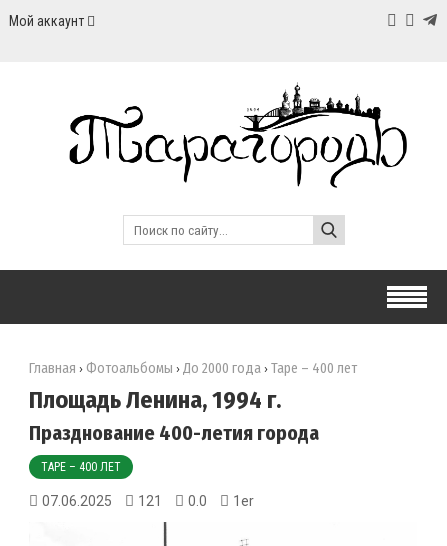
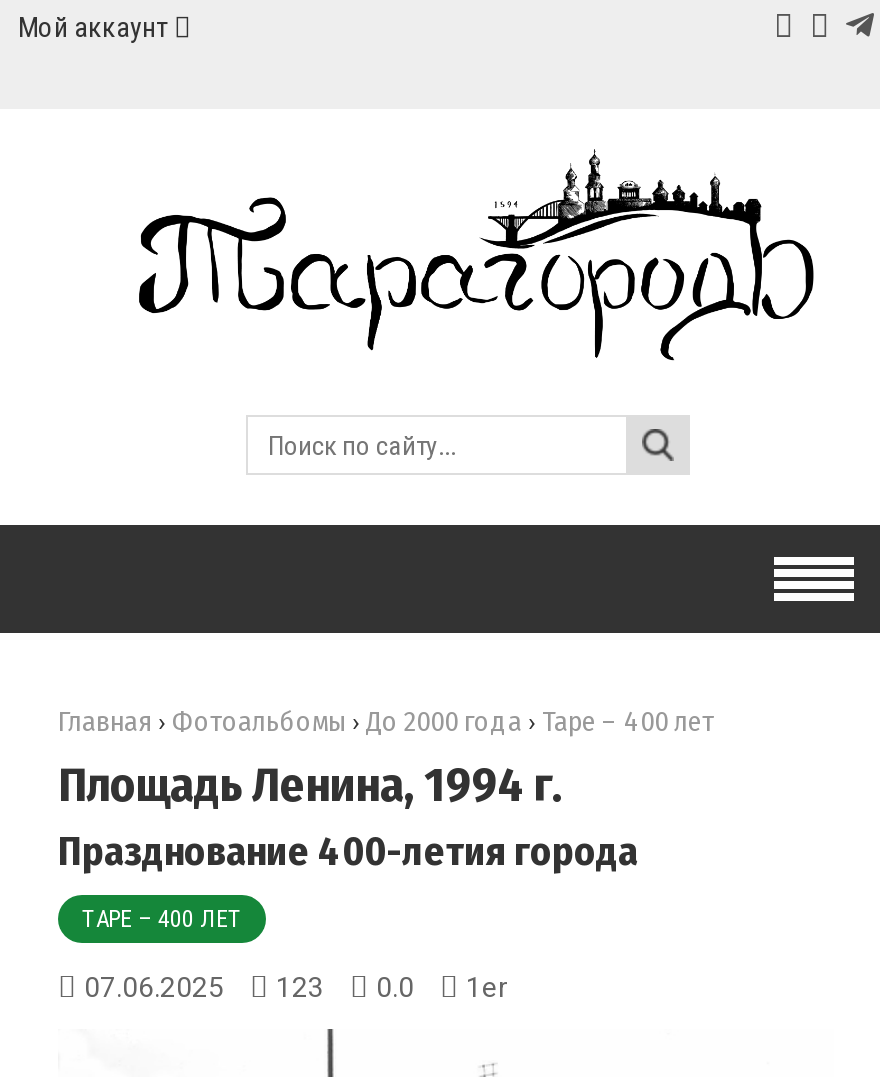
- 07.06.2025 121 0.0 1er
+ 07.06.2025 123 0.0 1er
